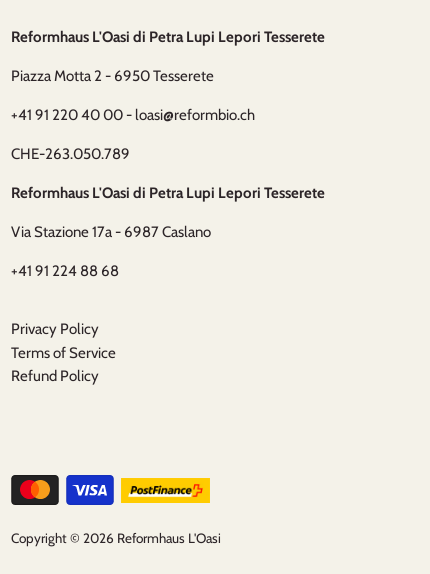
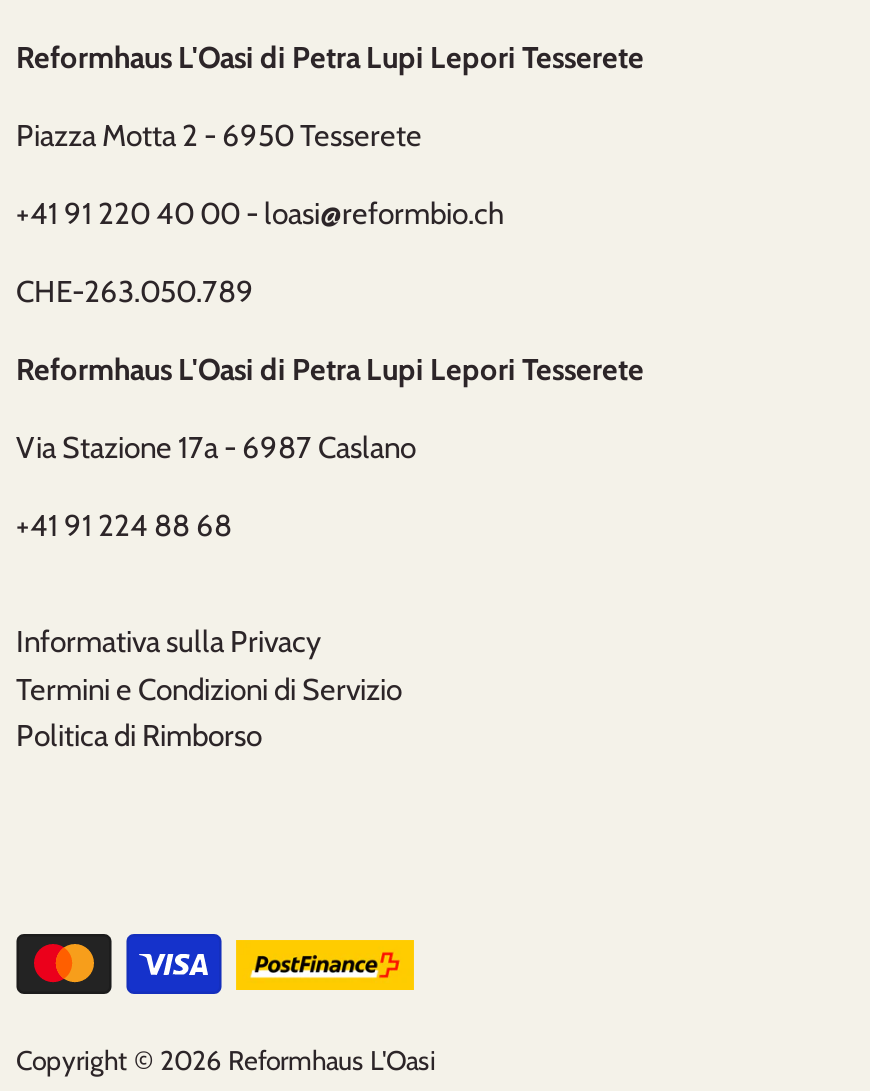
- Privacy Policy
- Terms of Service
- Refund Policy
+ Informativa sulla Privacy
+ Termini e Condizioni di Servizio
+ Politica di Rimborso
